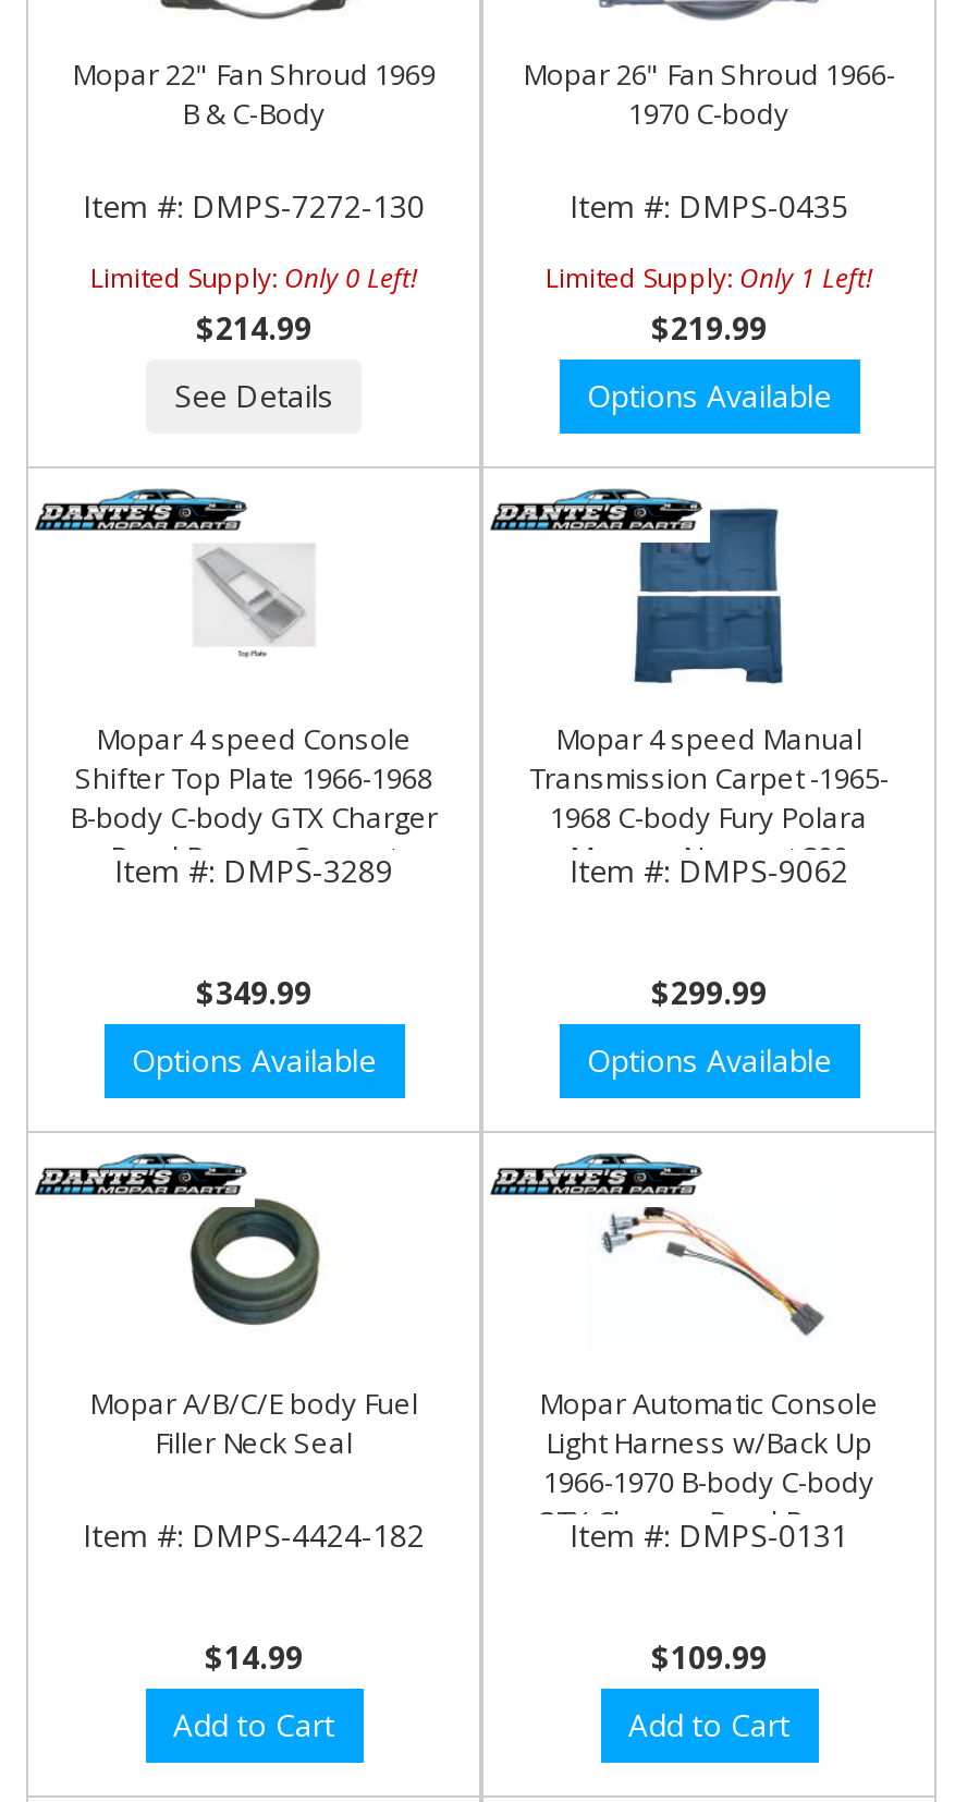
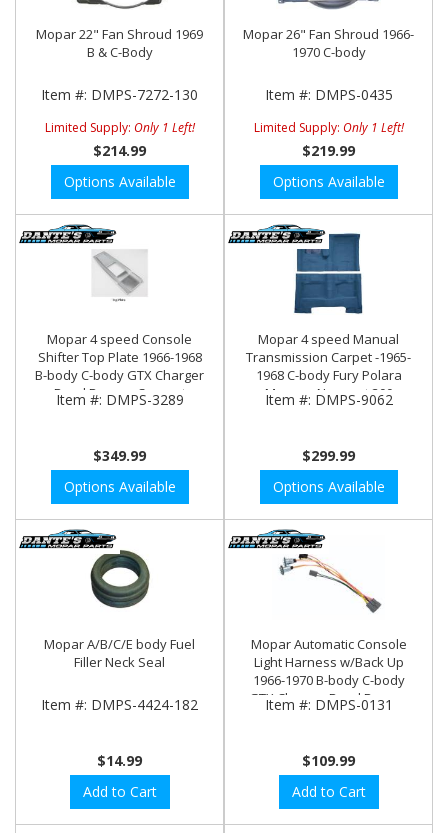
- Limited Supply: Only 0 Left!
+ Limited Supply: Only 1 Left!

- See Details
+ Options Available
